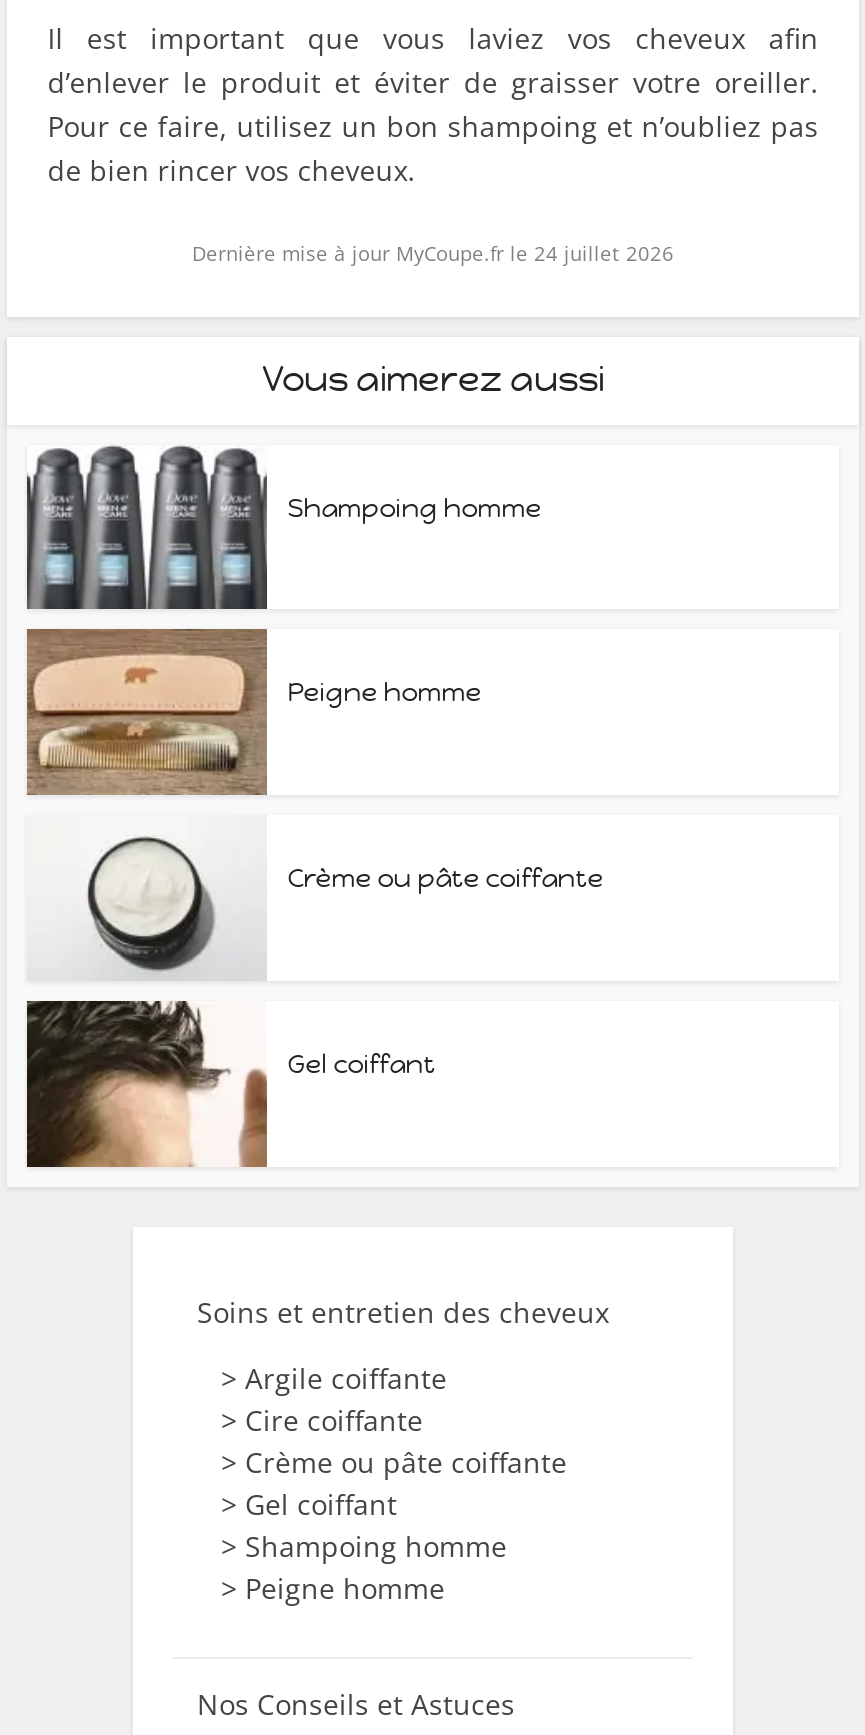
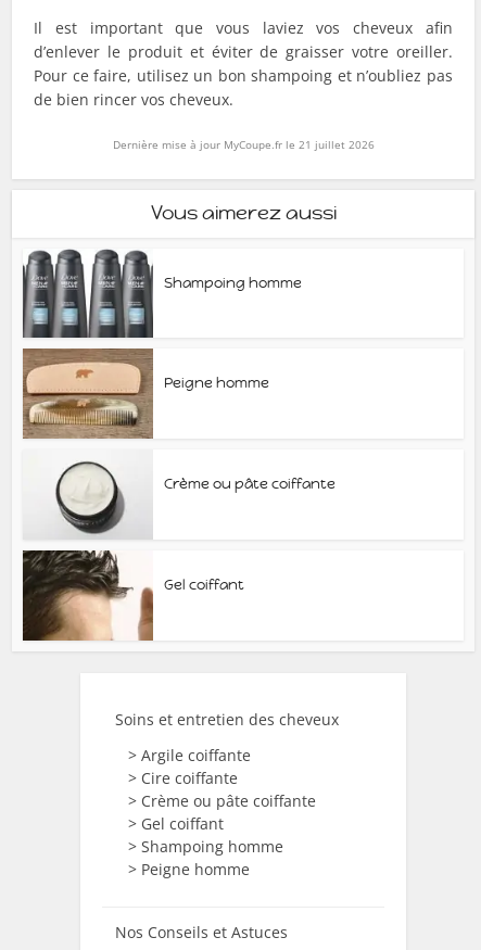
- Dernière mise à jour MyCoupe.fr le 24 juillet 2026
+ Dernière mise à jour MyCoupe.fr le 21 juillet 2026
